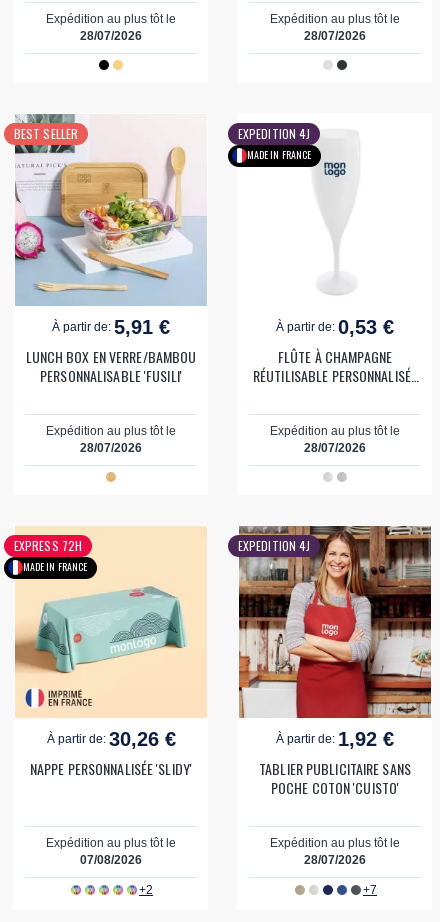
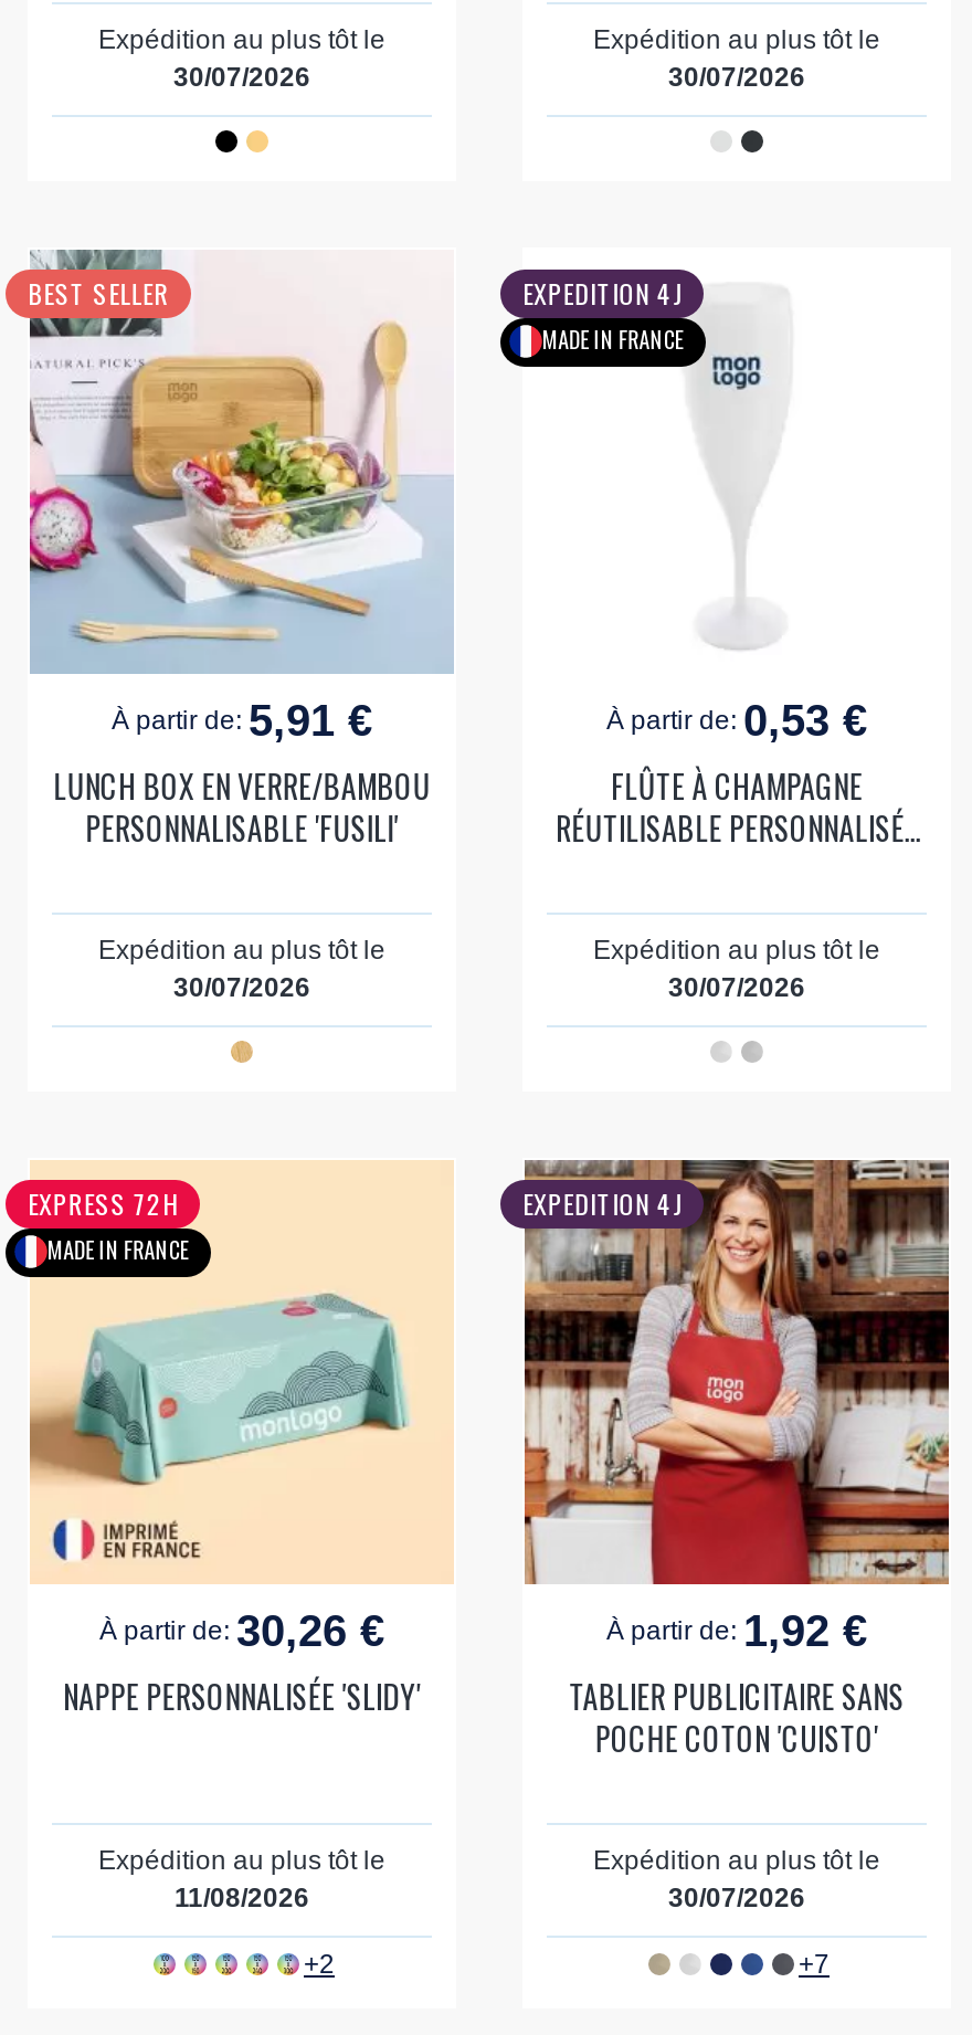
- 28/07/2026
+ 30/07/2026

- 28/07/2026
+ 30/07/2026

- 28/07/2026
+ 30/07/2026

- 28/07/2026
+ 30/07/2026

- 07/08/2026
+ 11/08/2026

- 28/07/2026
+ 30/07/2026
